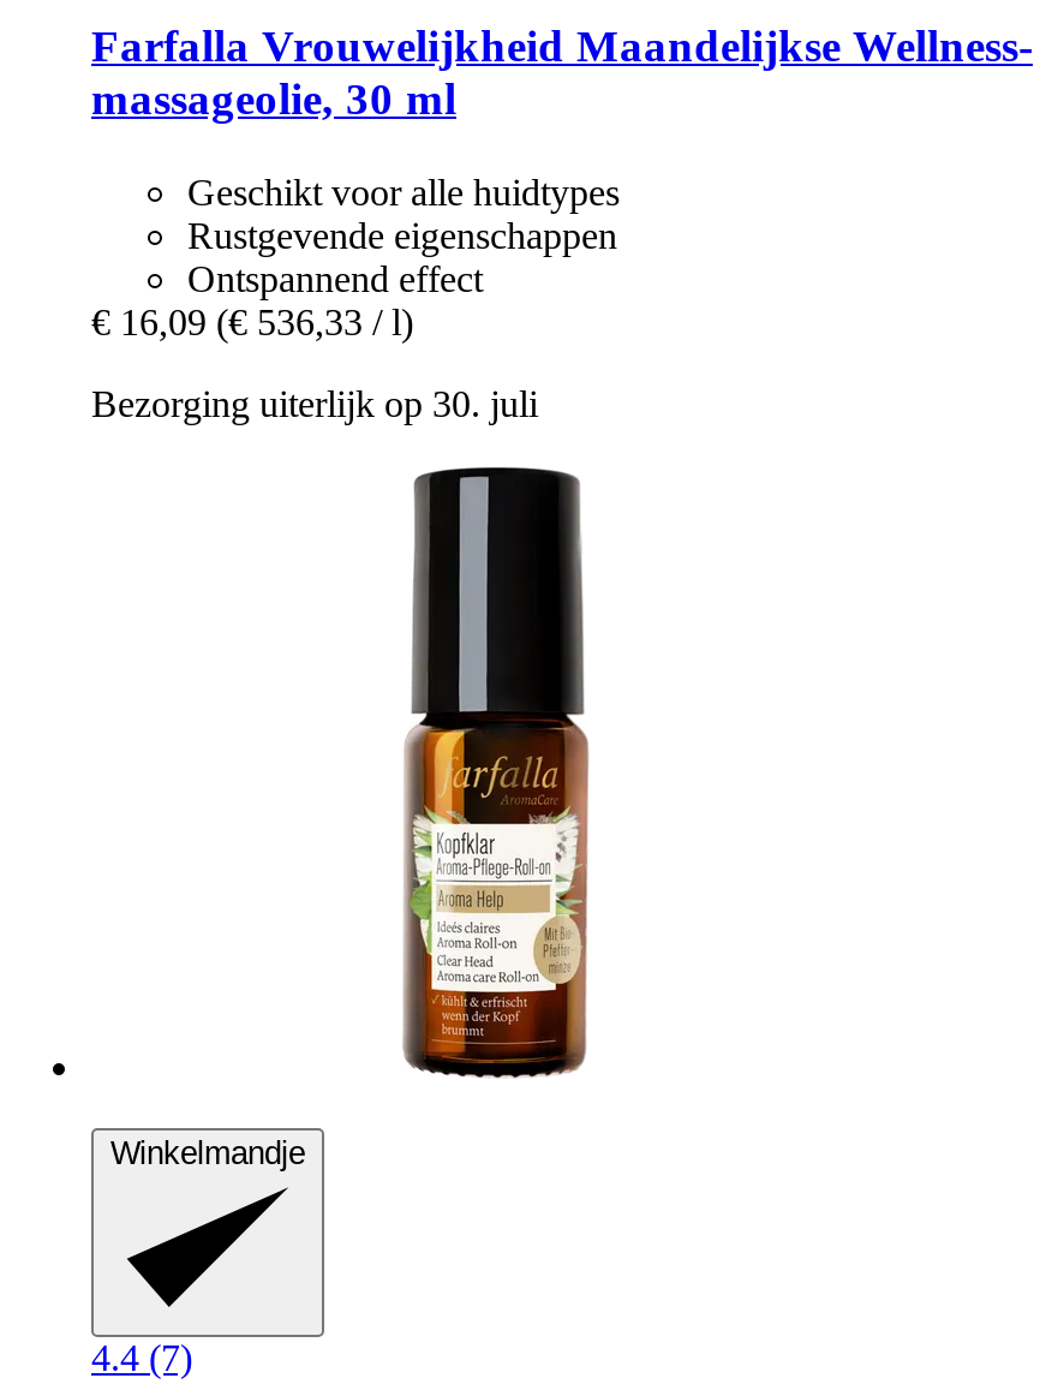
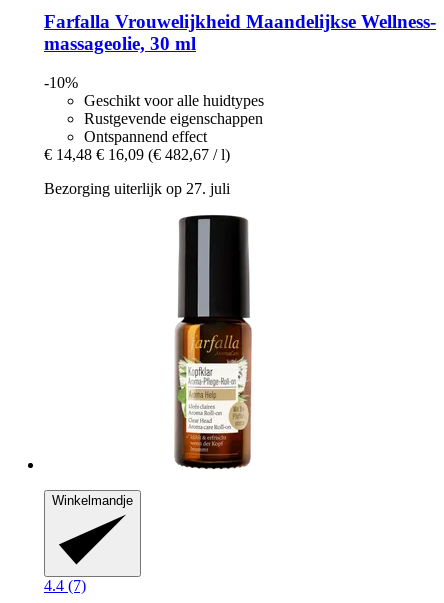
+ -10%

- € 16,09 (€ 536,33 / l)
+ € 14,48 € 16,09 (€ 482,67 / l)

- Bezorging uiterlijk op 30. juli
+ Bezorging uiterlijk op 27. juli
